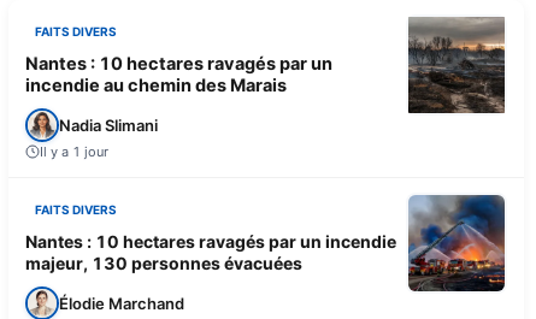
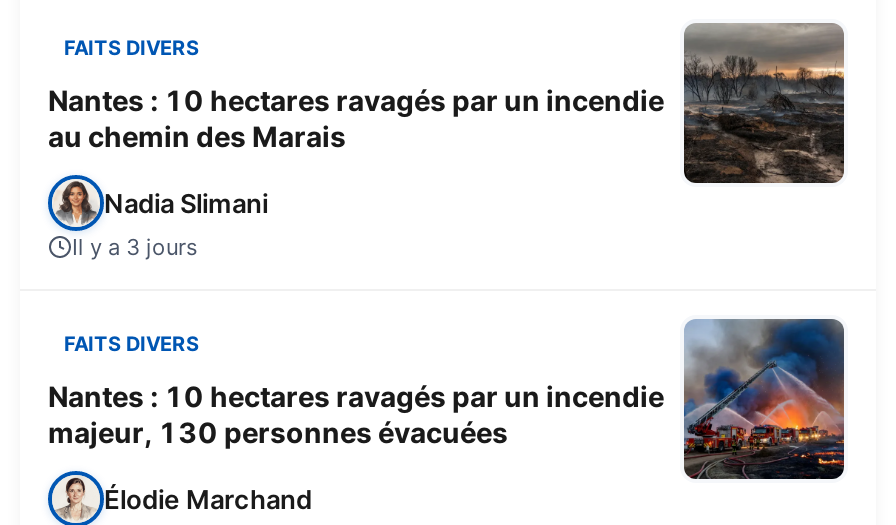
- Il y a 1 jour
+ Il y a 3 jours
